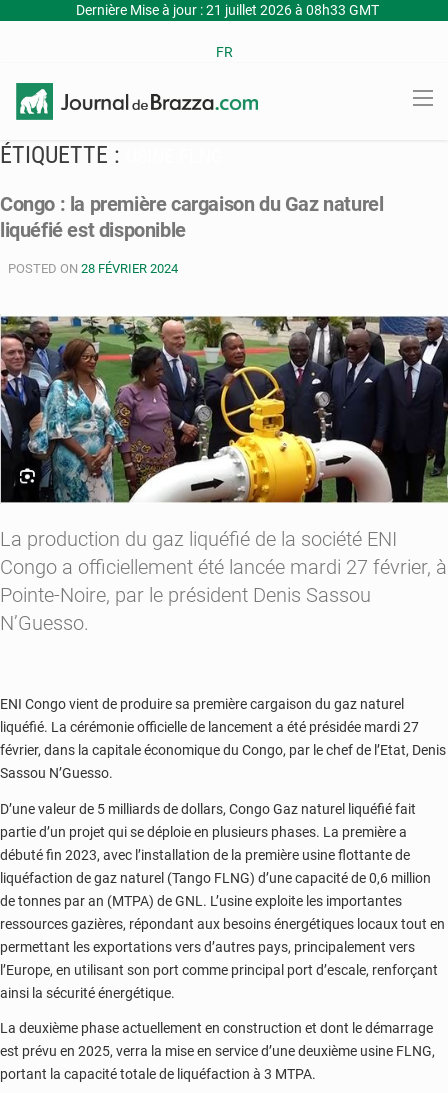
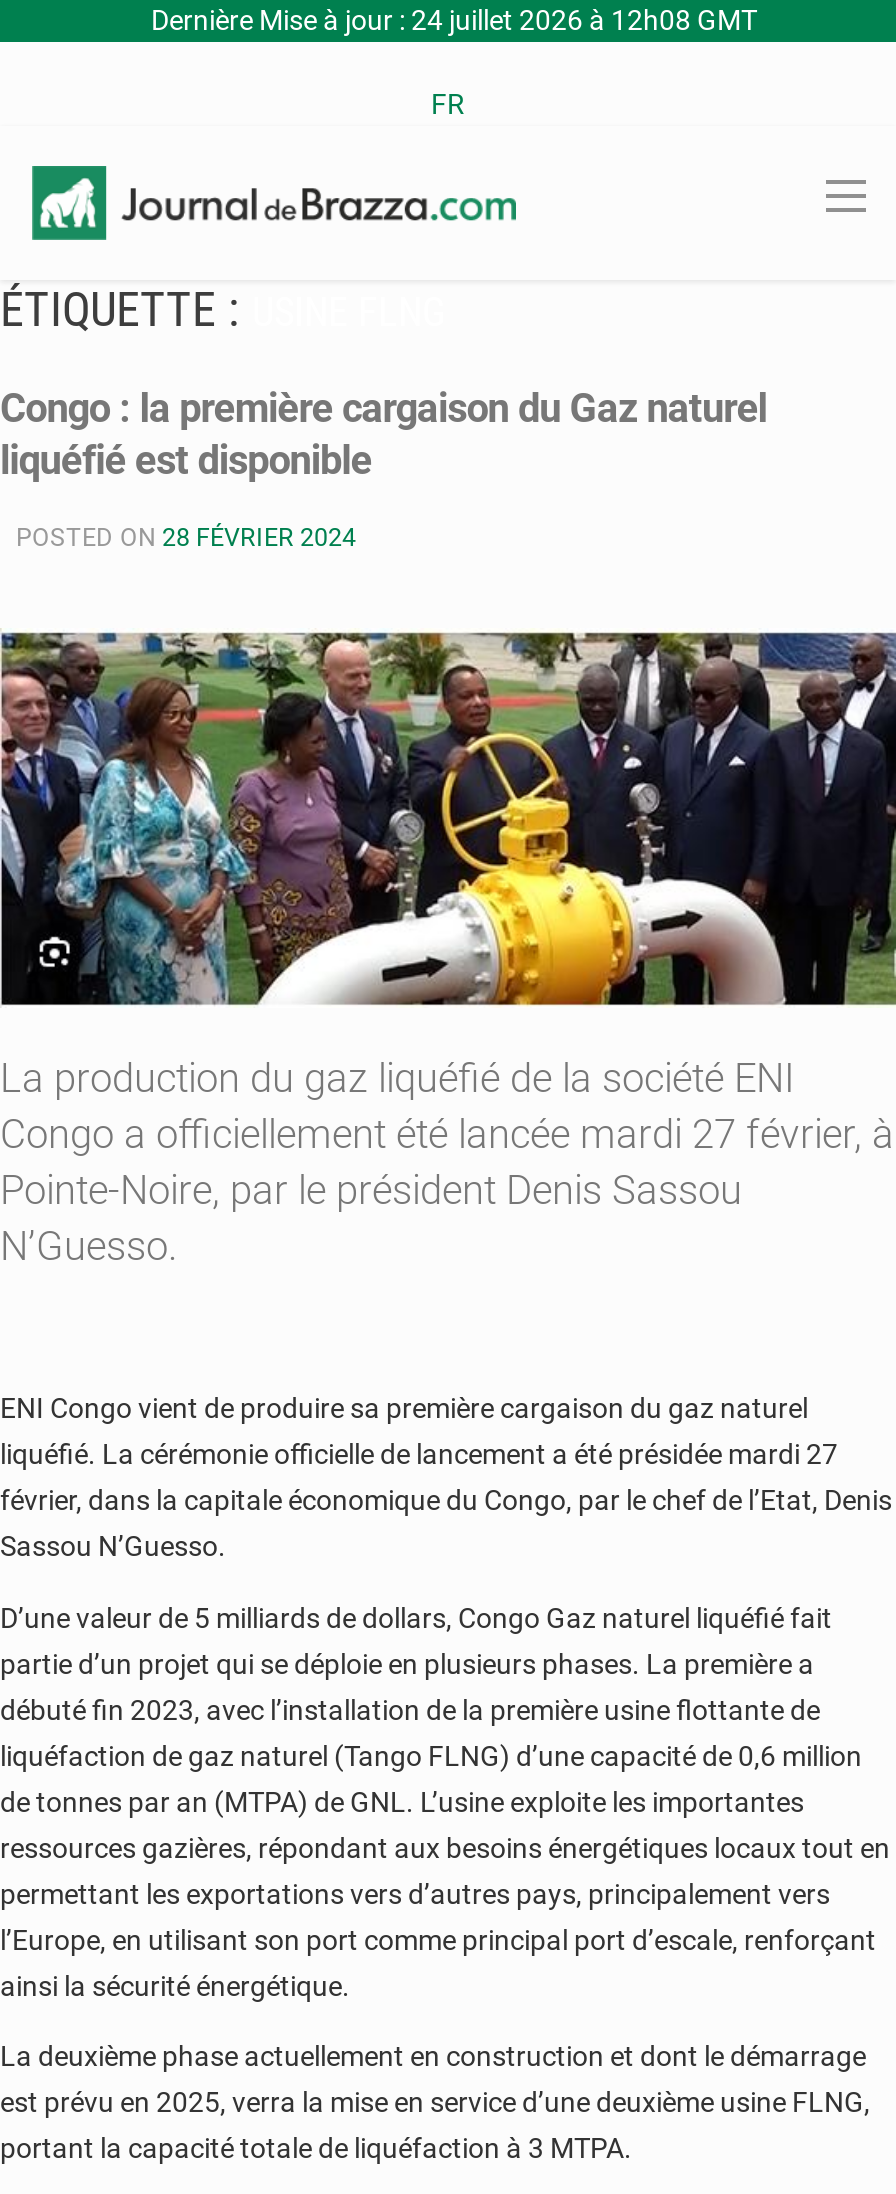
- Dernière Mise à jour : 21 juillet 2026 à 08h33 GMT
+ Dernière Mise à jour : 24 juillet 2026 à 12h08 GMT
